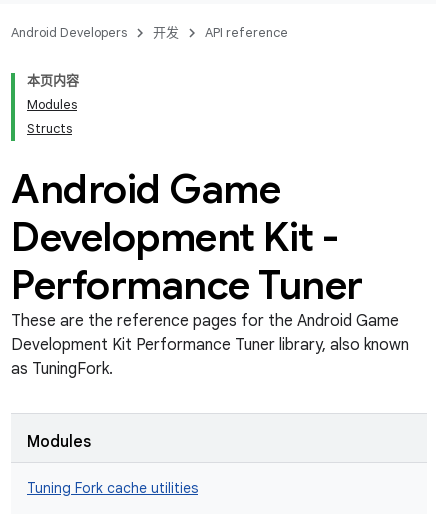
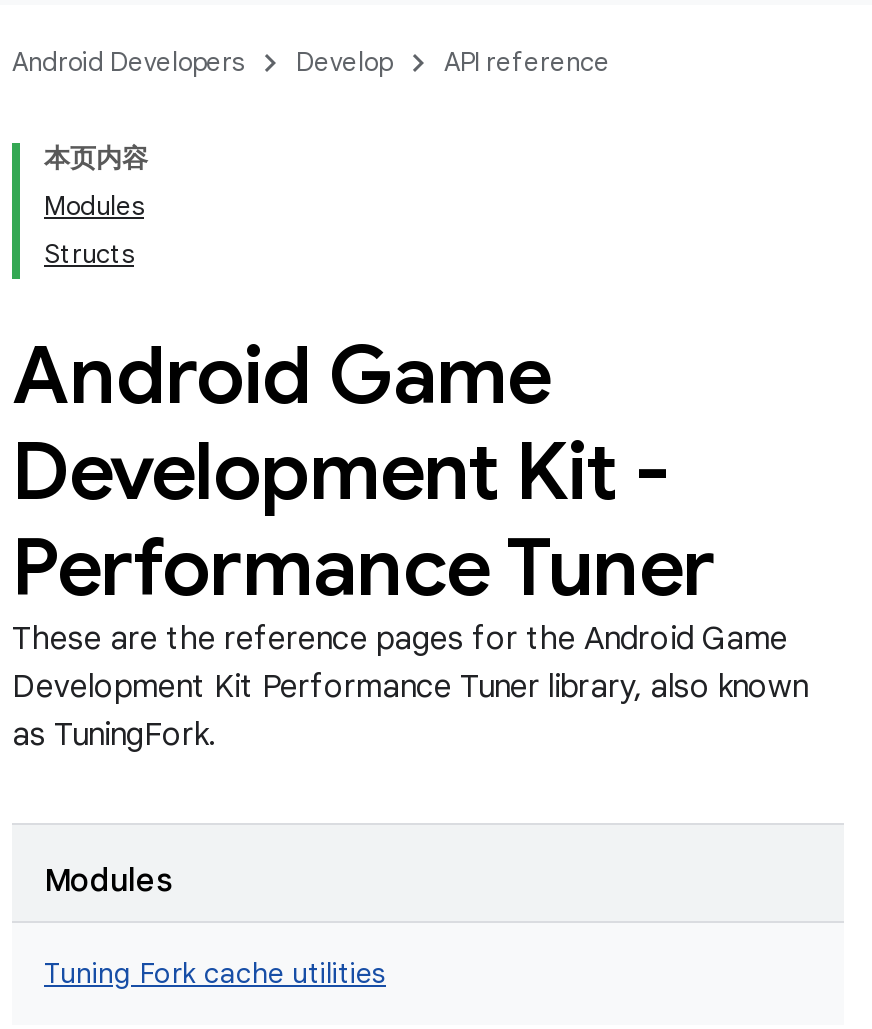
- 开发
+ Develop
